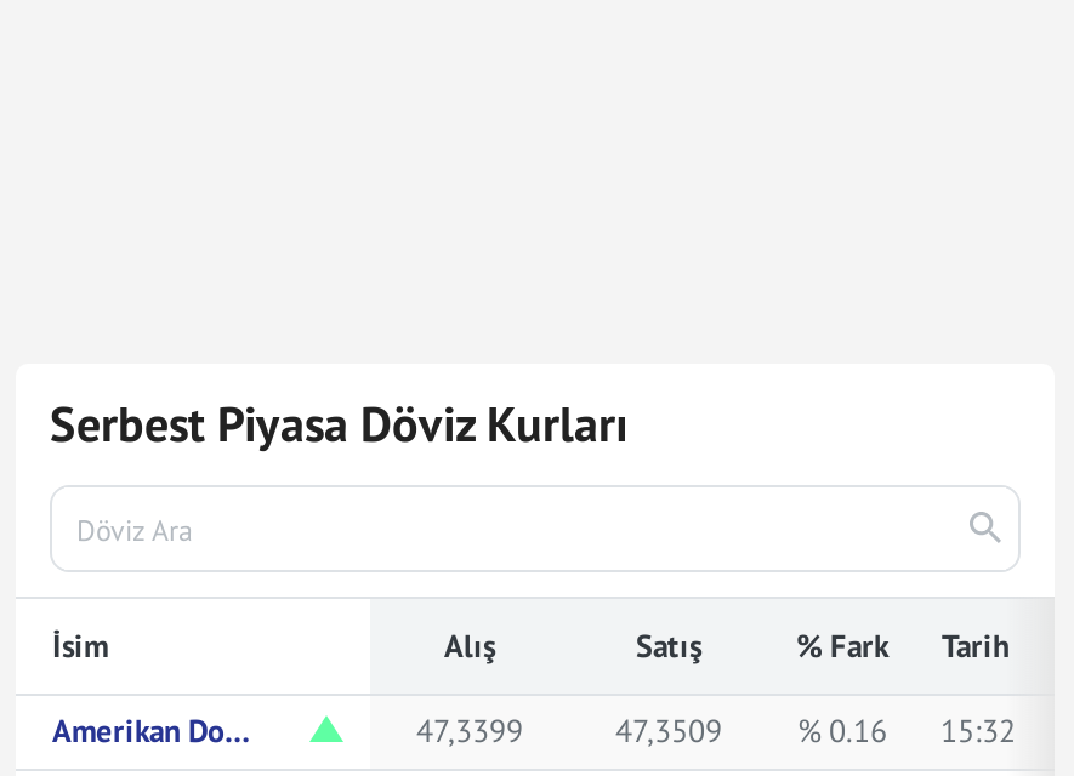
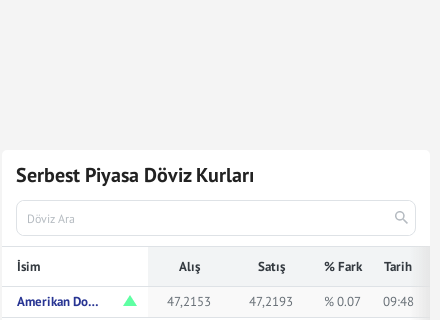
- 47,3399
+ 47,2153

- 47,3509
+ 47,2193

- % 0.16
+ % 0.07

- 15:32
+ 09:48
